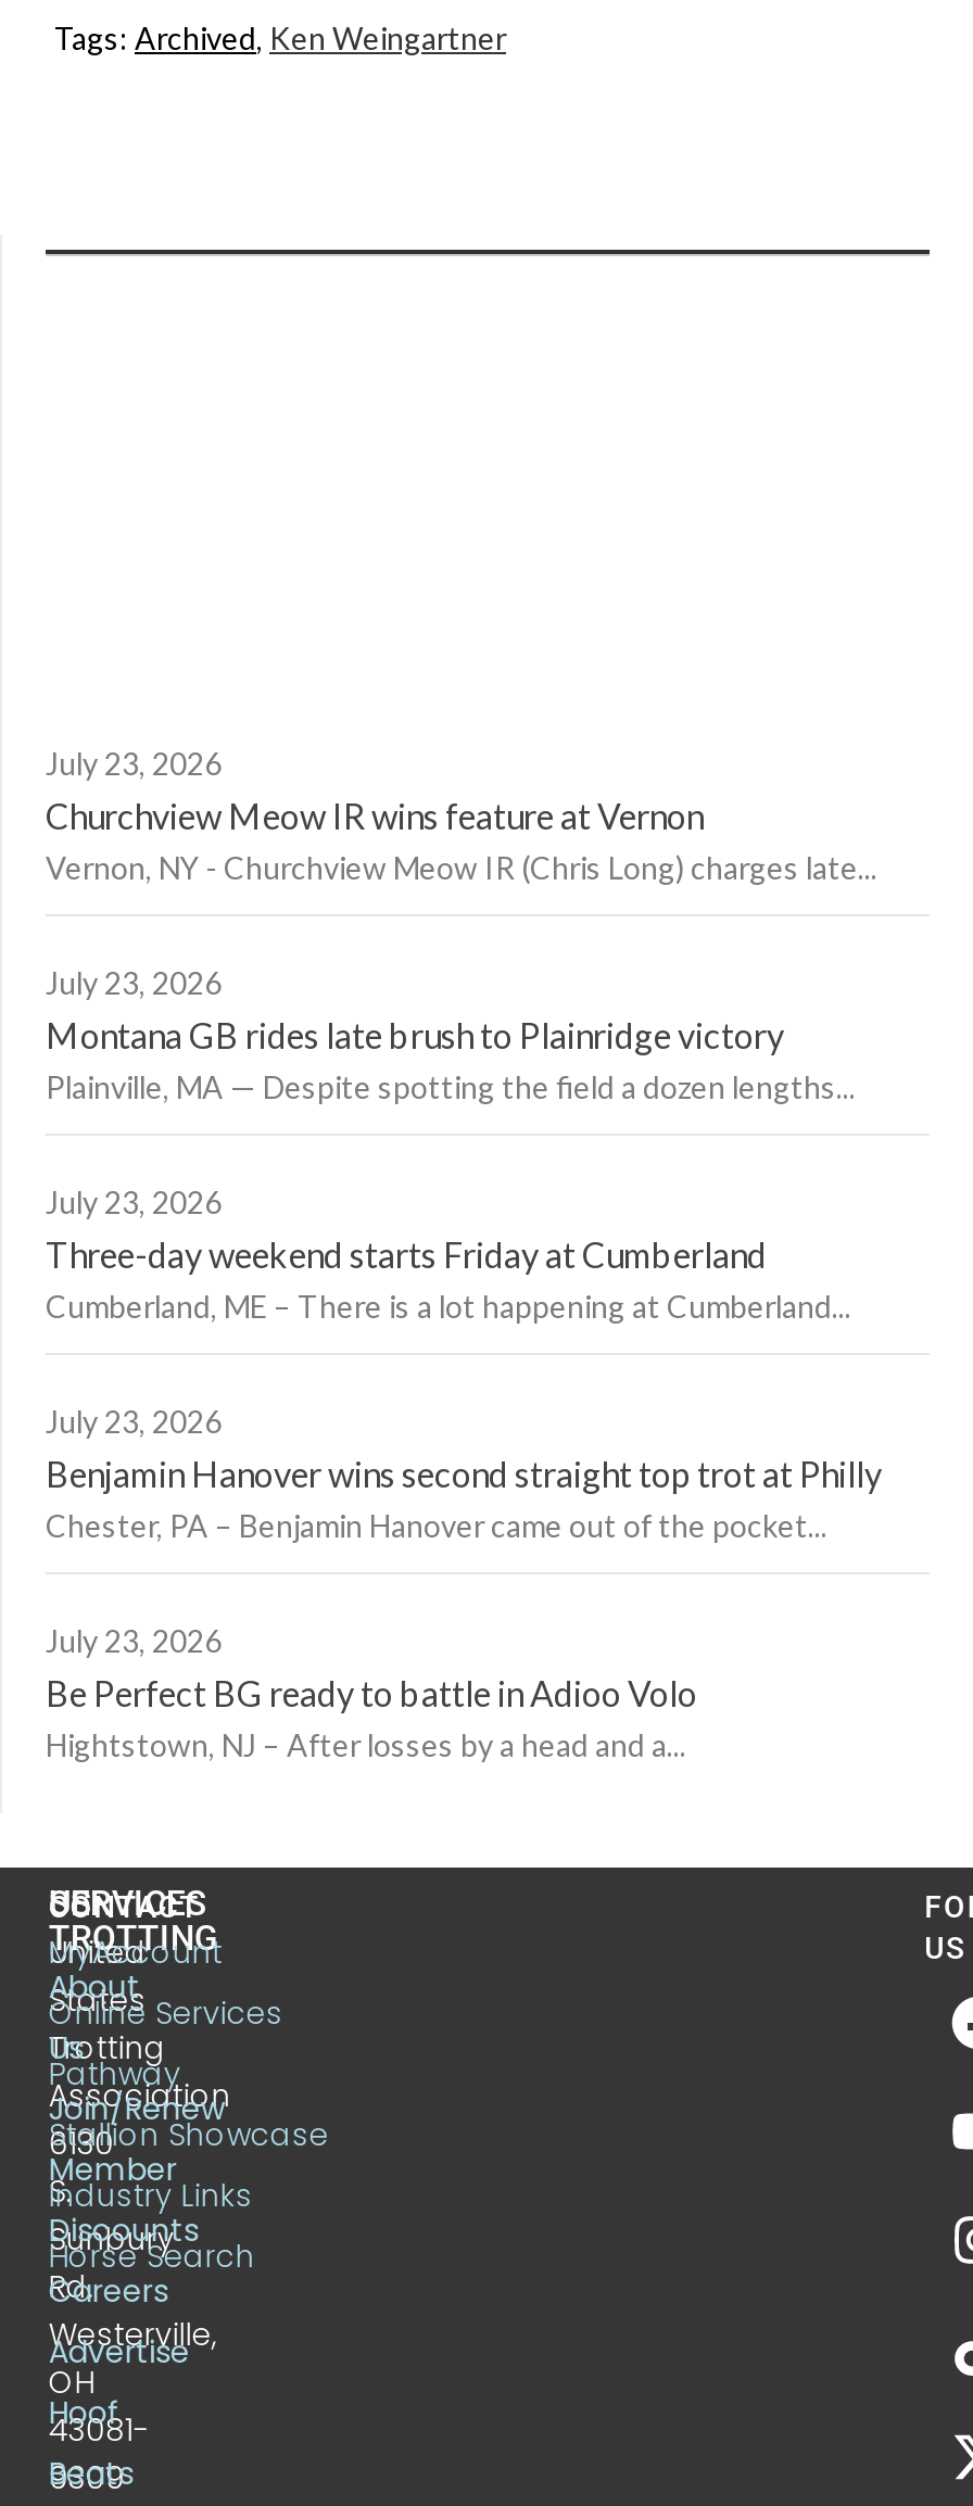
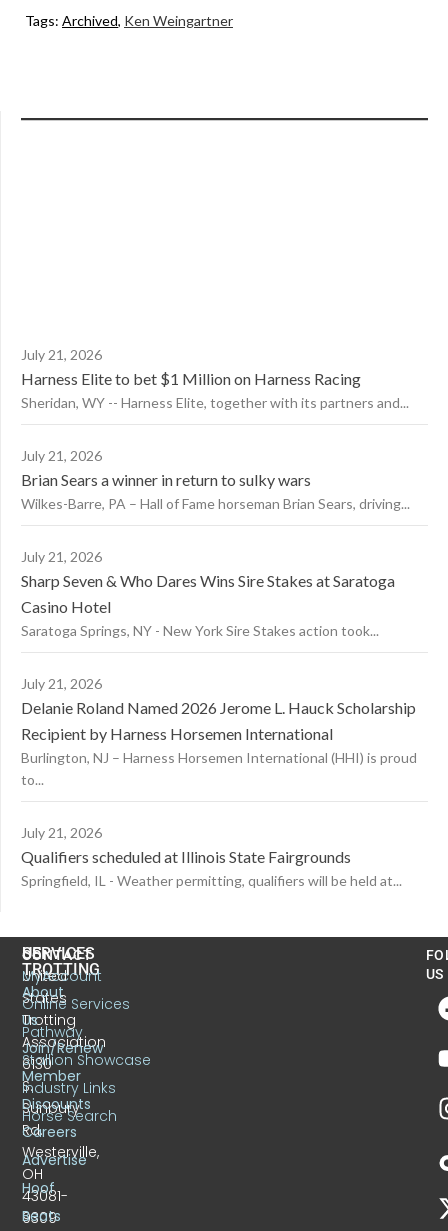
- July 23, 2026
- Churchview Meow IR wins feature at Vernon
- Vernon, NY - Churchview Meow IR (Chris Long) charges late...
+ July 21, 2026
+ Harness Elite to bet $1 Million on Harness Racing
+ Sheridan, WY -- Harness Elite, together with its partners and...

- July 23, 2026
- Montana GB rides late brush to Plainridge victory
- Plainville, MA — Despite spotting the field a dozen lengths...
+ July 21, 2026
+ Brian Sears a winner in return to sulky wars
+ Wilkes-Barre, PA – Hall of Fame horseman Brian Sears, driving...

- July 23, 2026
- Three-day weekend starts Friday at Cumberland
- Cumberland, ME – There is a lot happening at Cumberland...
+ July 21, 2026
+ Sharp Seven & Who Dares Wins Sire Stakes at Saratoga
+ Casino Hotel
+ Saratoga Springs, NY - New York Sire Stakes action took...

- July 23, 2026
- Benjamin Hanover wins second straight top trot at Philly
- Chester, PA – Benjamin Hanover came out of the pocket...
+ July 21, 2026
+ Delanie Roland Named 2026 Jerome L. Hauck Scholarship
+ Recipient by Harness Horsemen International
+ Burlington, NJ – Harness Horsemen International (HHI) is proud
+ to...

- July 23, 2026
- Be Perfect BG ready to battle in Adioo Volo
- Hightstown, NJ – After losses by a head and a...
+ July 21, 2026
+ Qualifiers scheduled at Illinois State Fairgrounds
+ Springfield, IL - Weather permitting, qualifiers will be held at...
